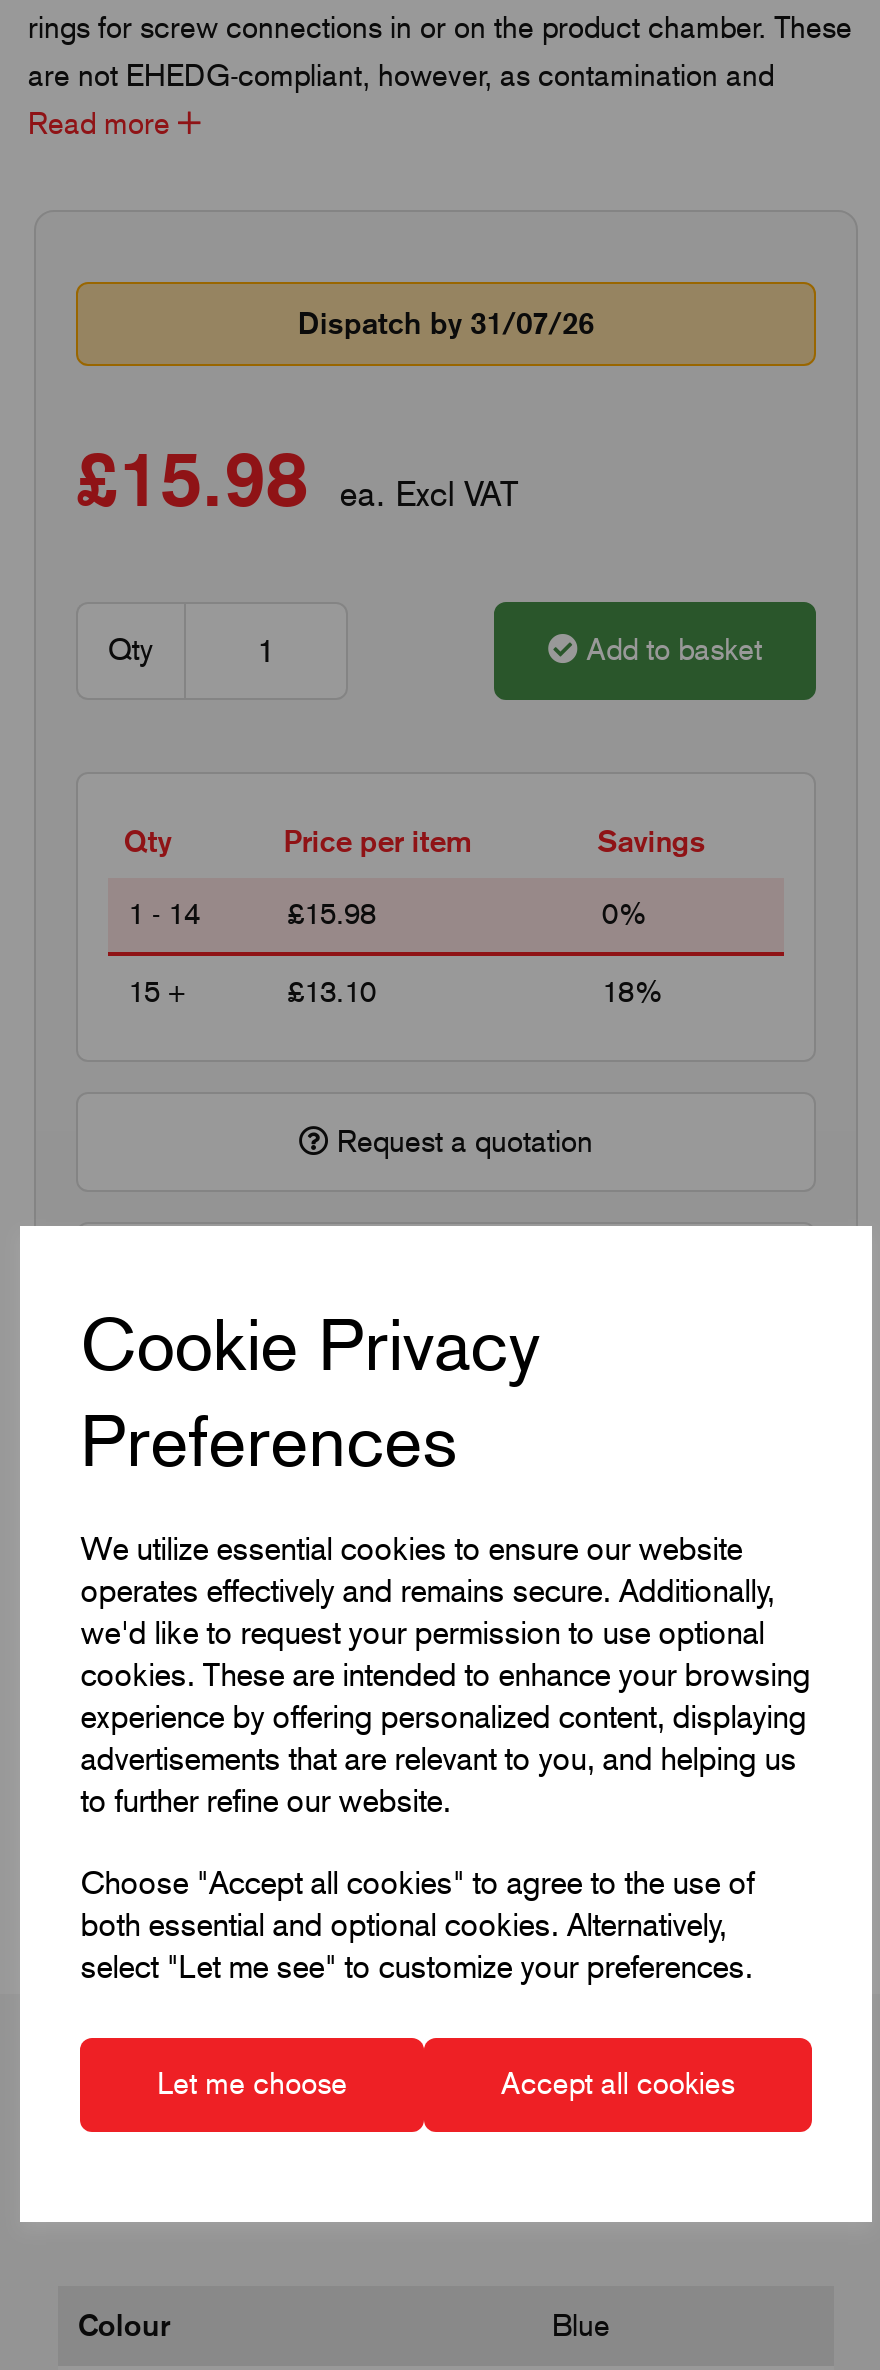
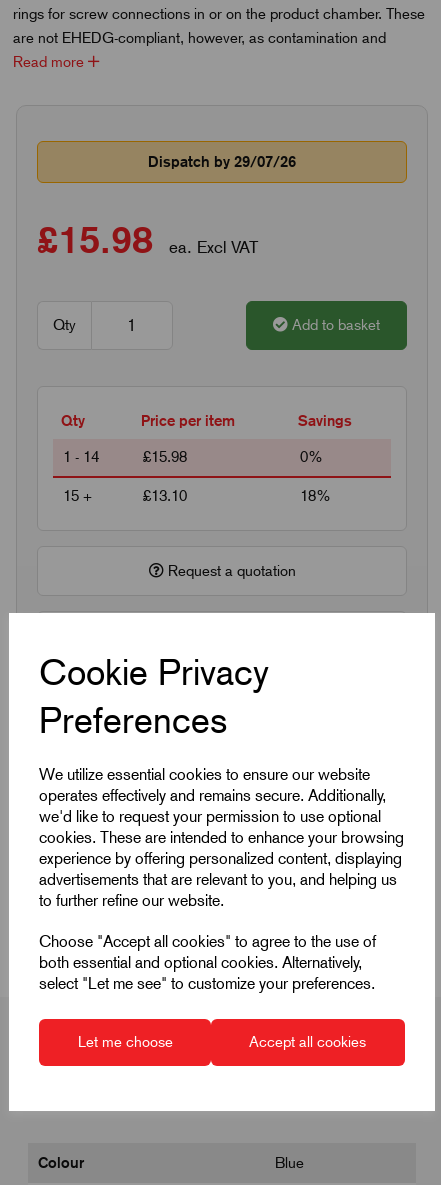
- Dispatch by 31/07/26
+ Dispatch by 29/07/26
